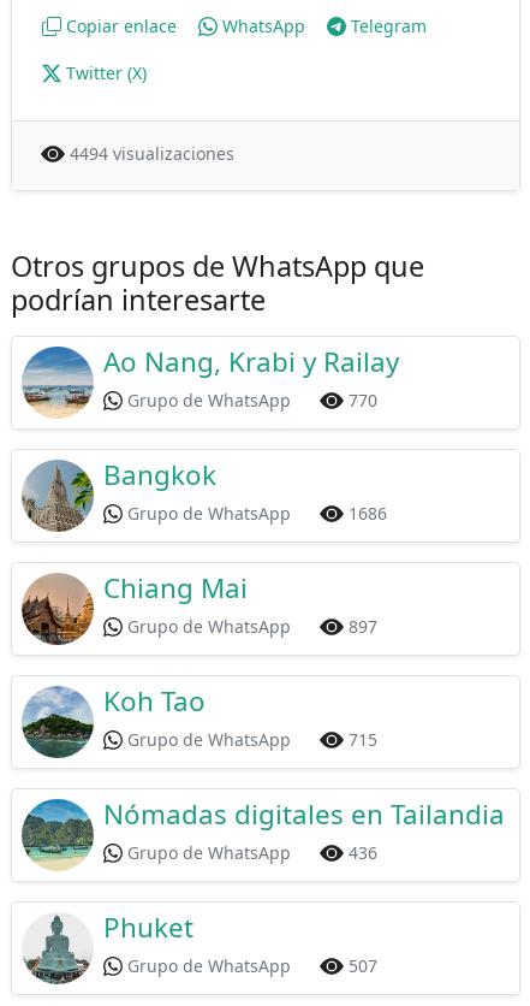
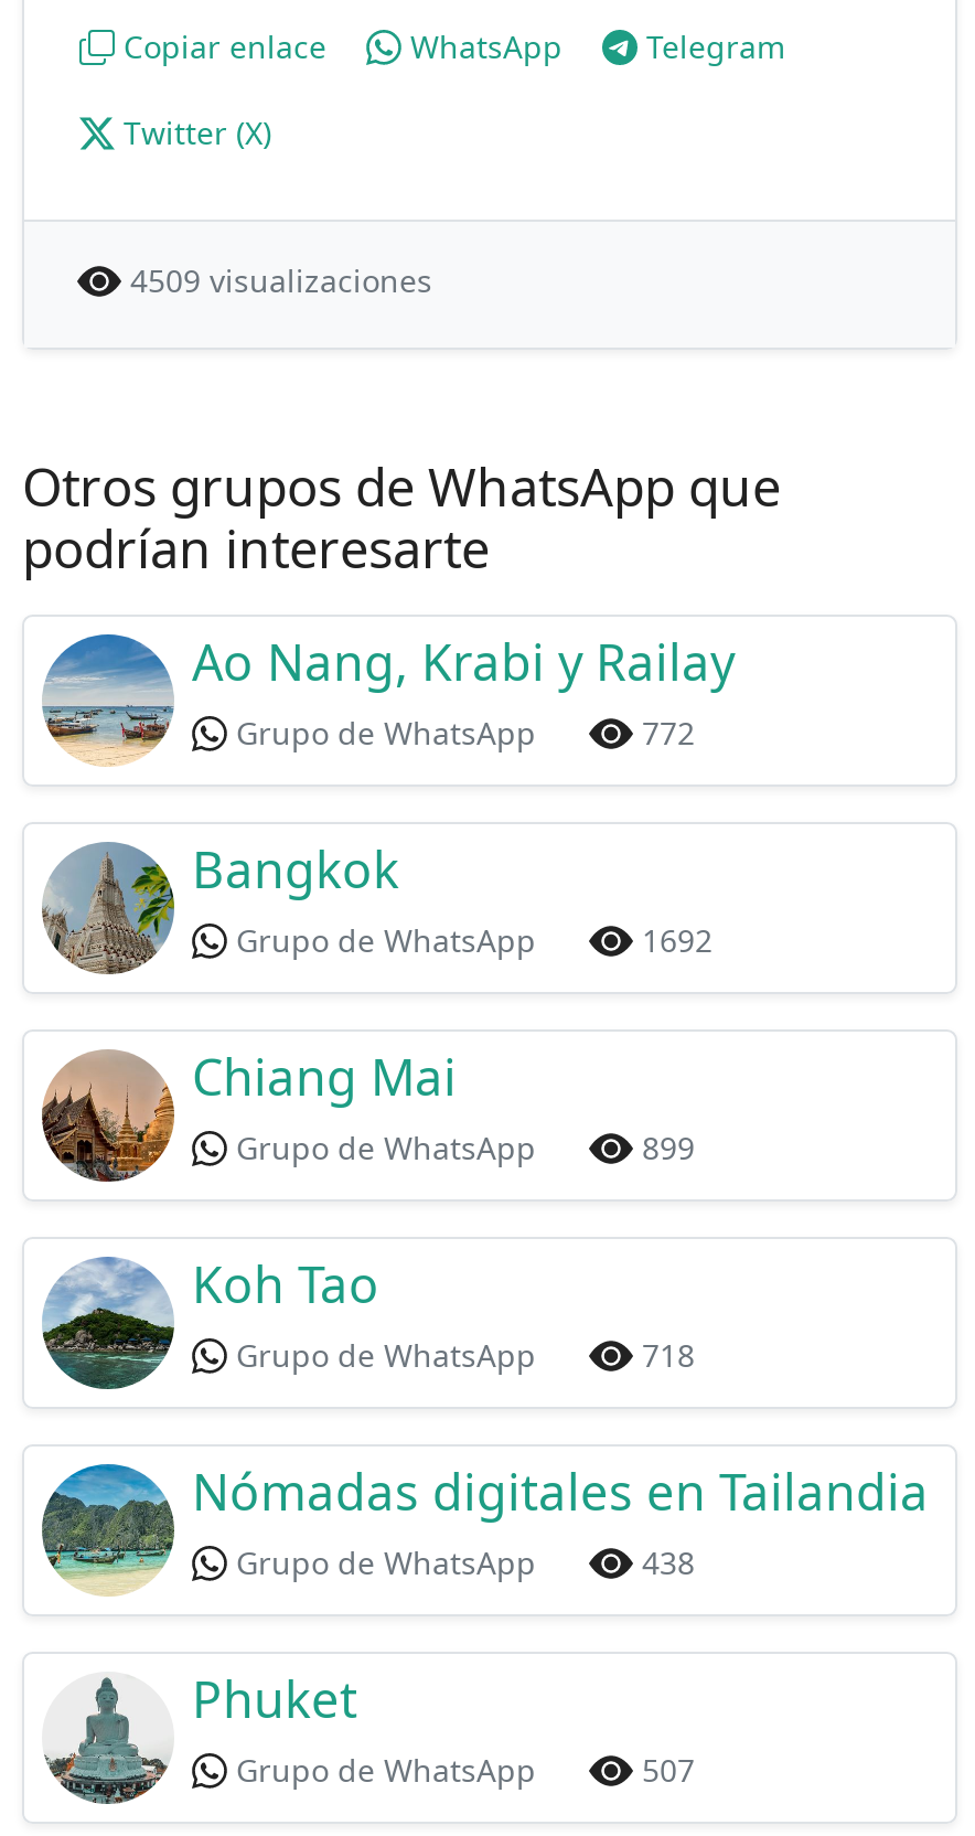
- 4494 visualizaciones
+ 4509 visualizaciones

- 770
+ 772

- 1686
+ 1692

- 897
+ 899

- 715
+ 718

- 436
+ 438
